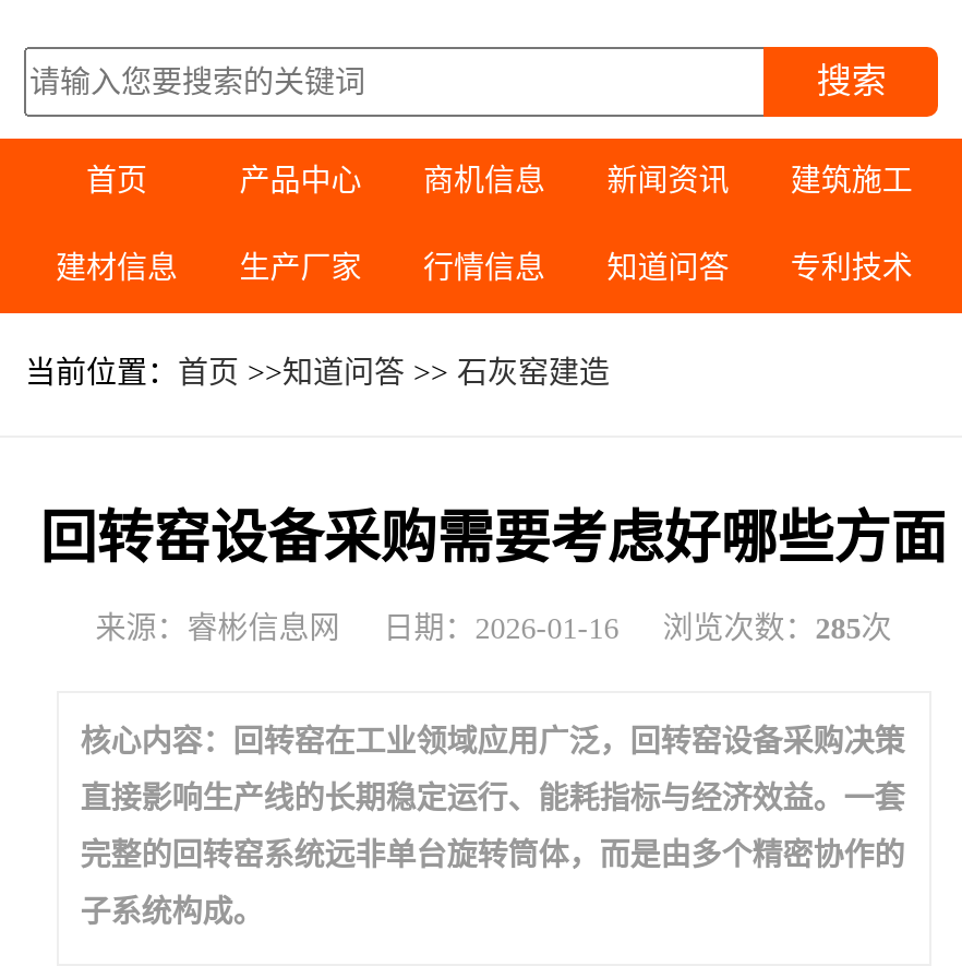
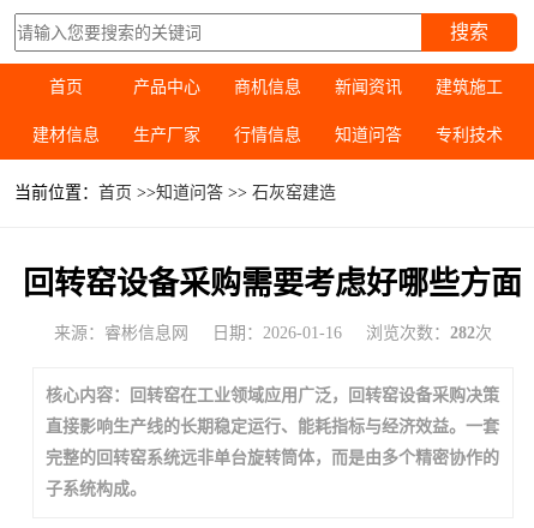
- 来源：睿彬信息网 日期：2026-01-16 浏览次数：285次
+ 来源：睿彬信息网 日期：2026-01-16 浏览次数：282次
